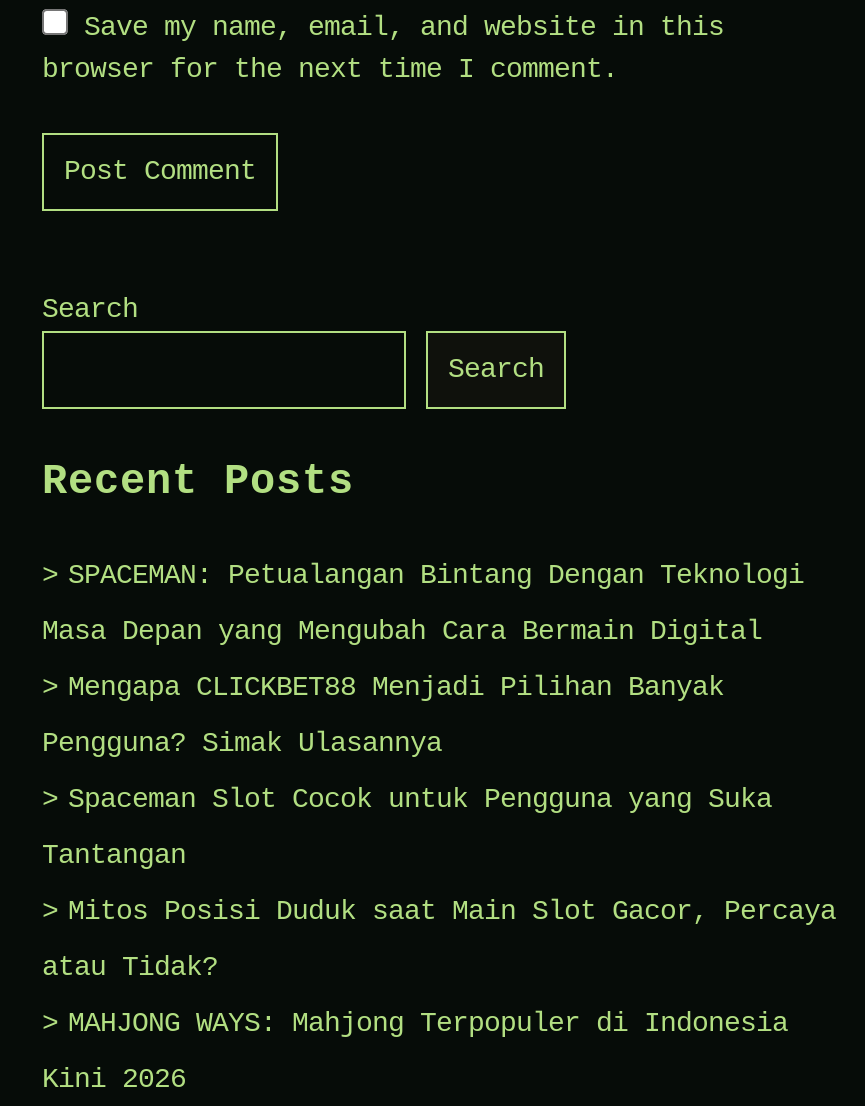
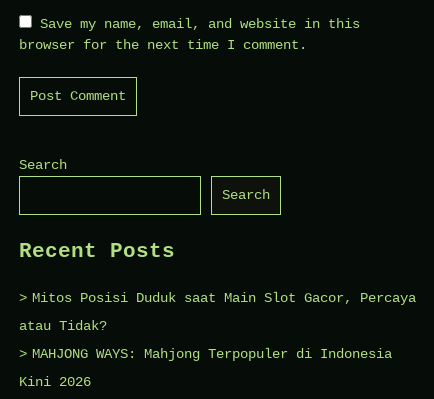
- SPACEMAN: Petualangan Bintang Dengan Teknologi
- Masa Depan yang Mengubah Cara Bermain Digital
- Mengapa CLICKBET88 Menjadi Pilihan Banyak
- Pengguna? Simak Ulasannya
- Spaceman Slot Cocok untuk Pengguna yang Suka
- Tantangan
